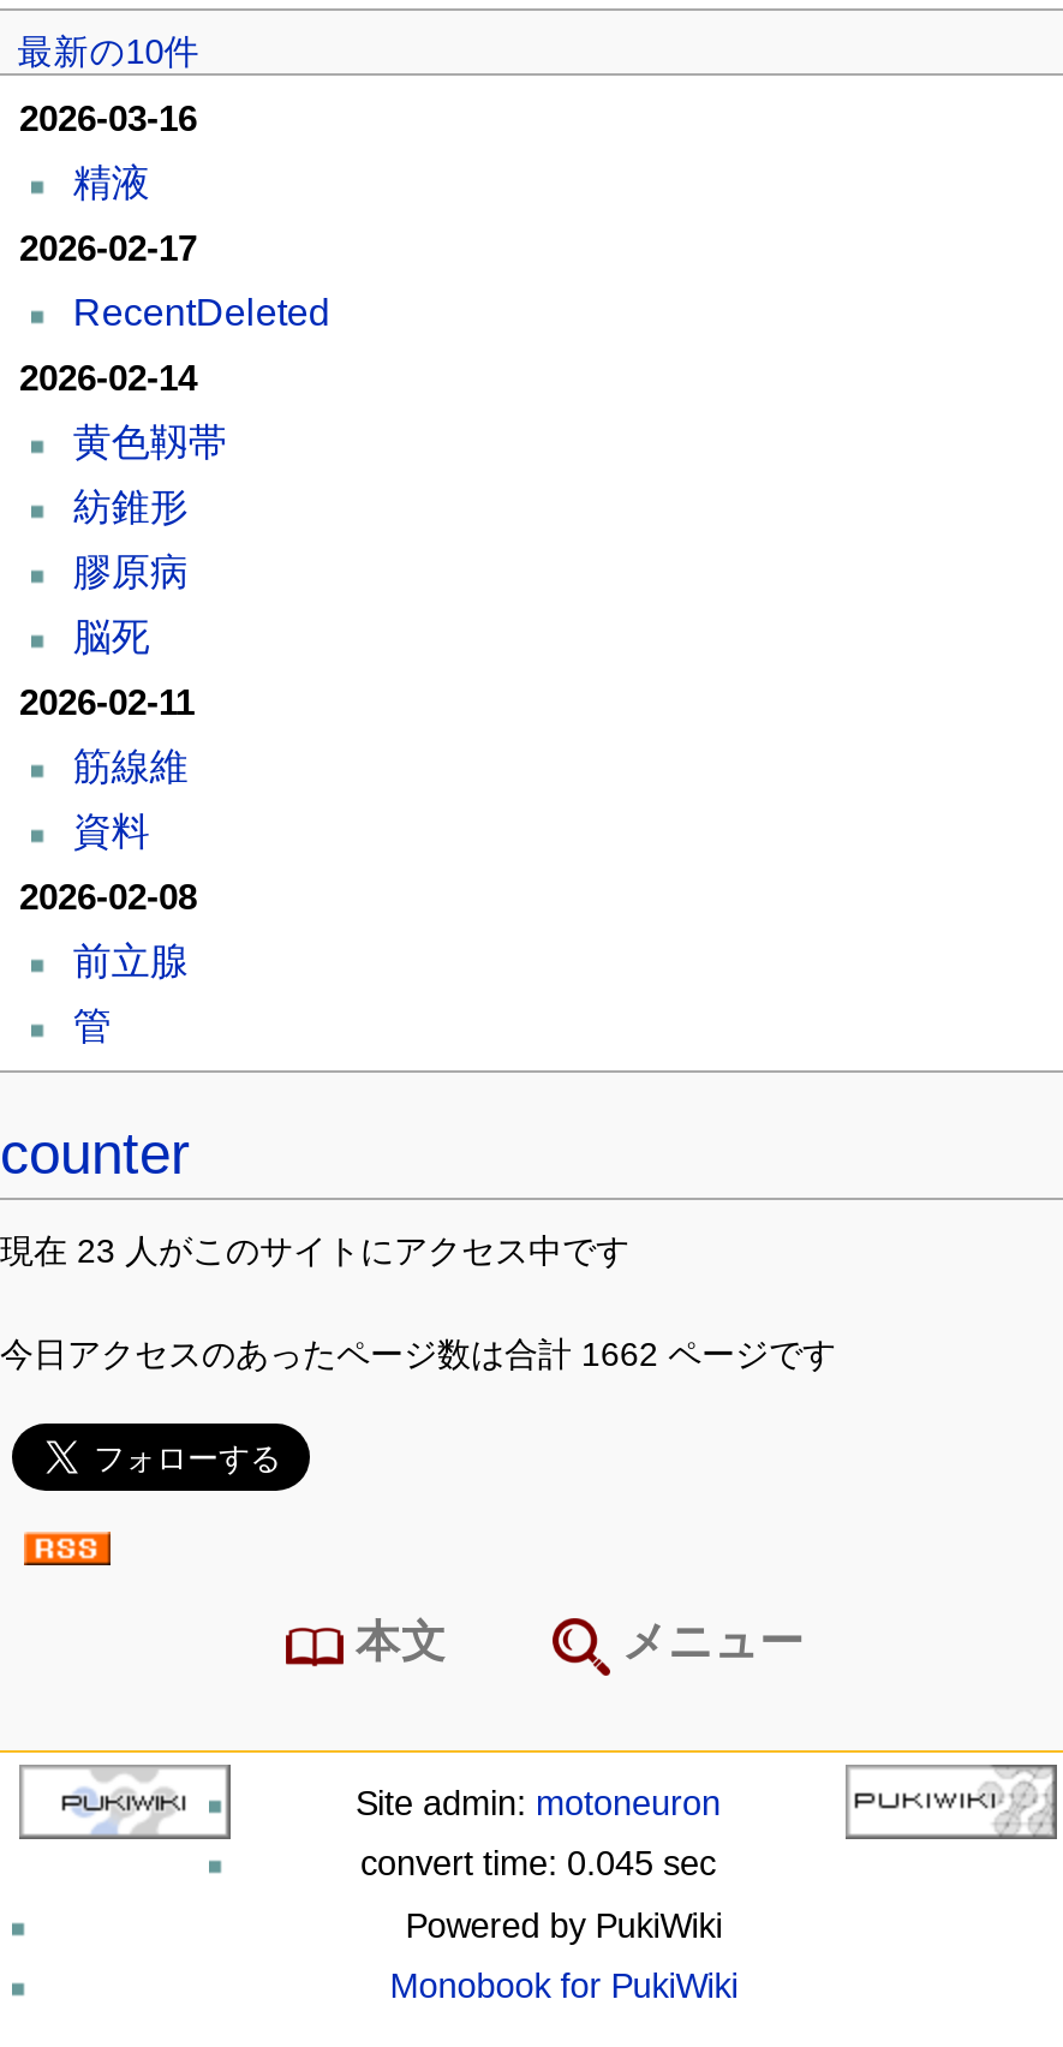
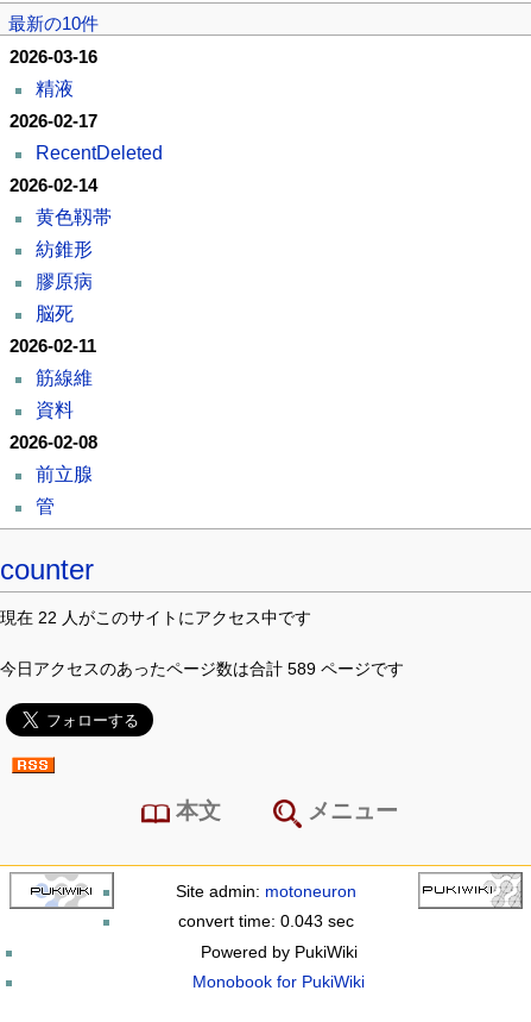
- 現在 23 人がこのサイトにアクセス中です
+ 現在 22 人がこのサイトにアクセス中です

- 今日アクセスのあったページ数は合計 1662 ページです
+ 今日アクセスのあったページ数は合計 589 ページです

- convert time: 0.045 sec
+ convert time: 0.043 sec
